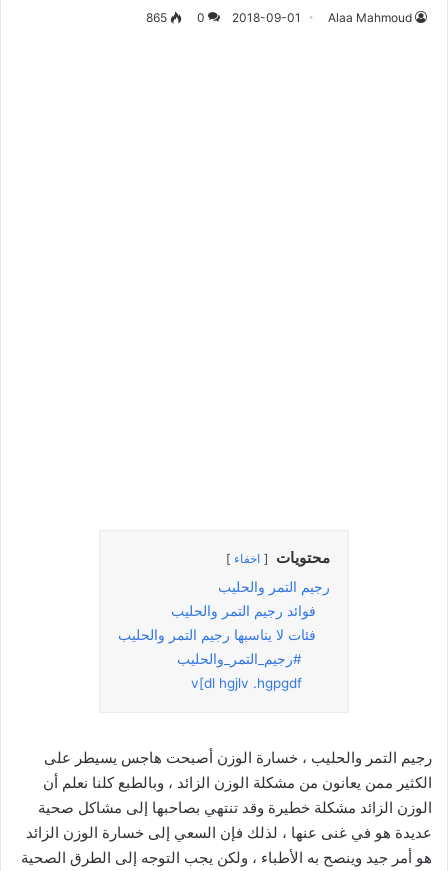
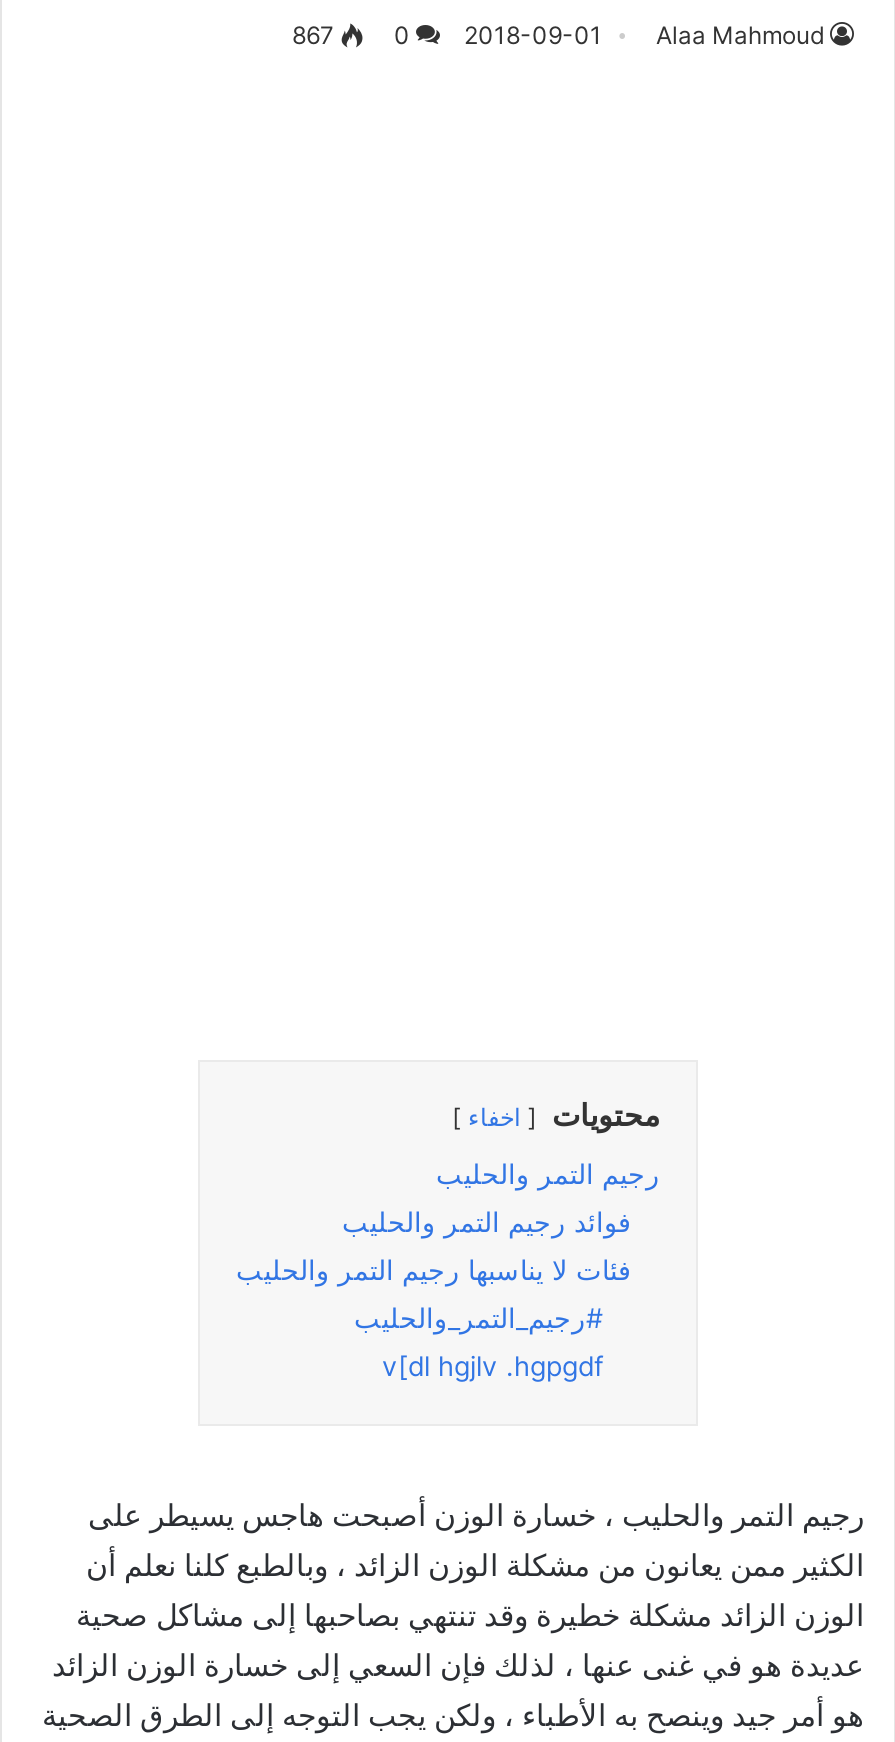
- 865 0 2018-09-01 Alaa Mahmoud
+ 867 0 2018-09-01 Alaa Mahmoud
